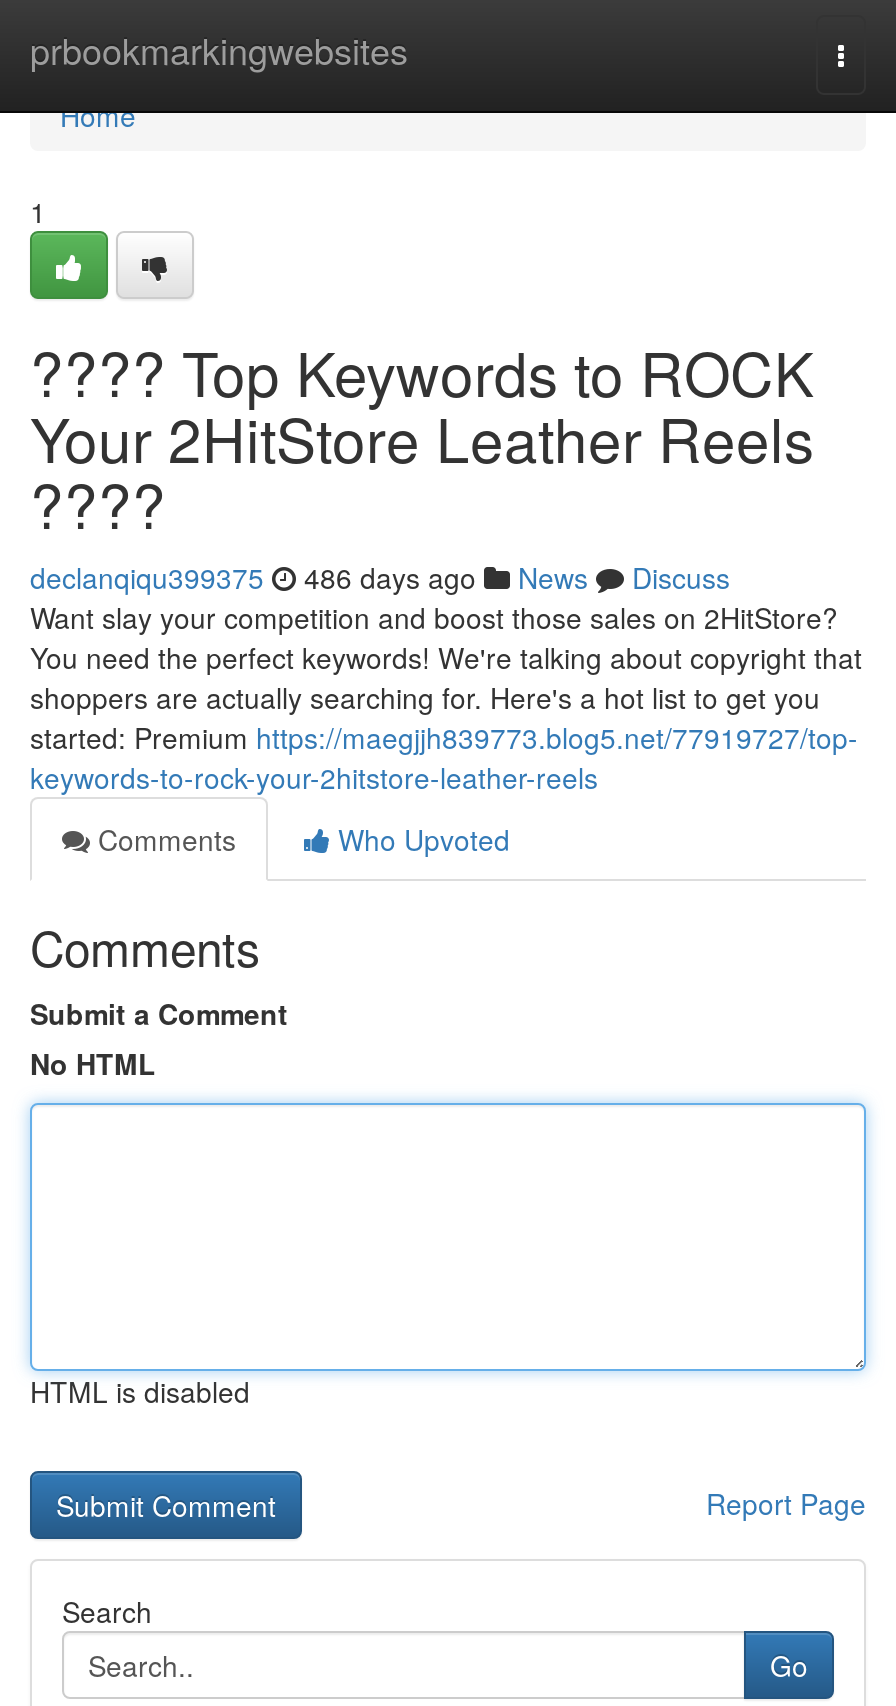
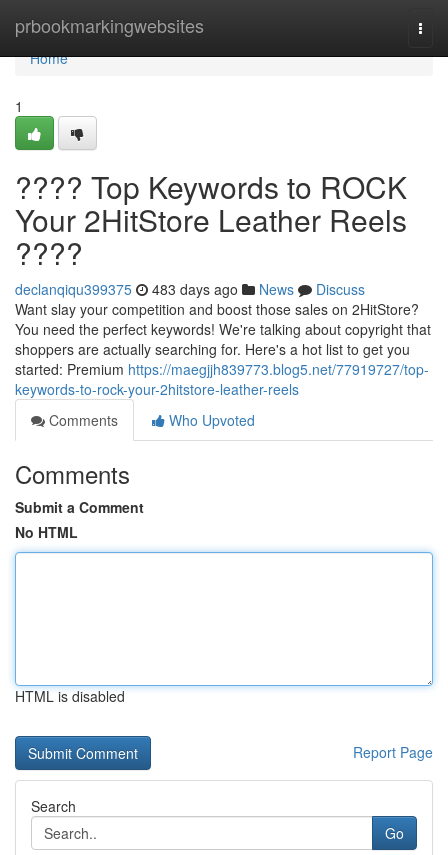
- declanqiqu399375 486 days ago News Discuss
+ declanqiqu399375 483 days ago News Discuss
